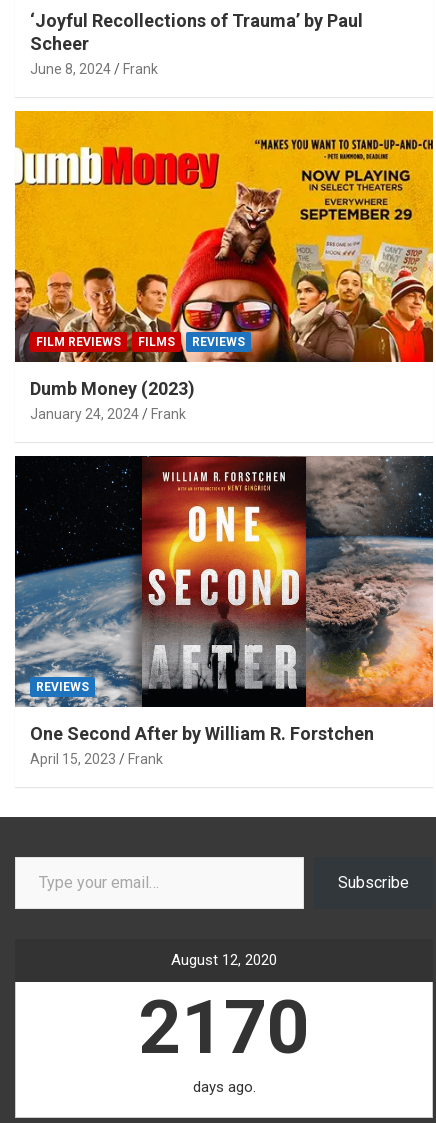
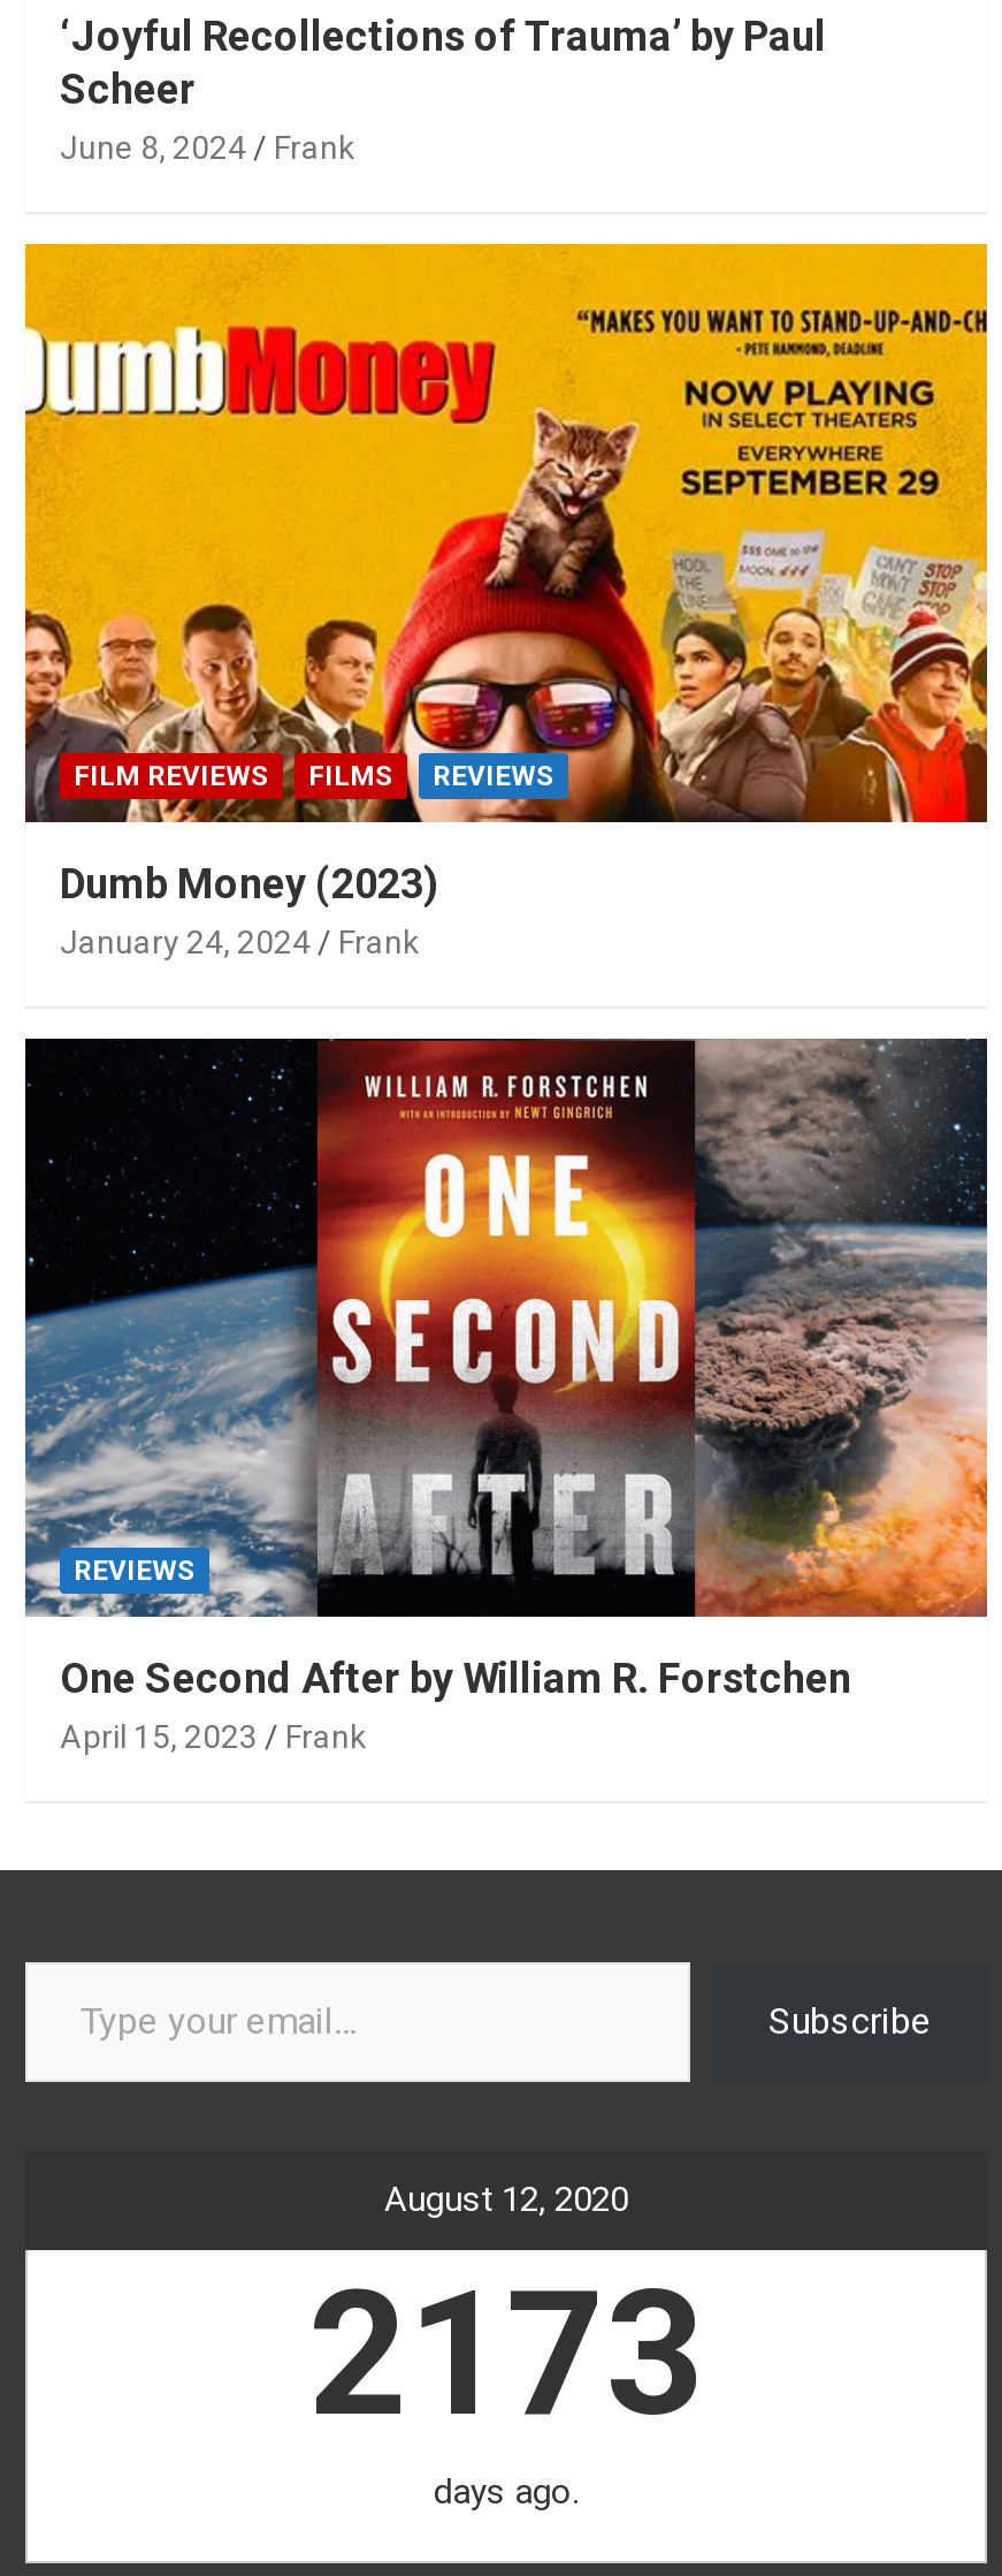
- 2170
+ 2173
